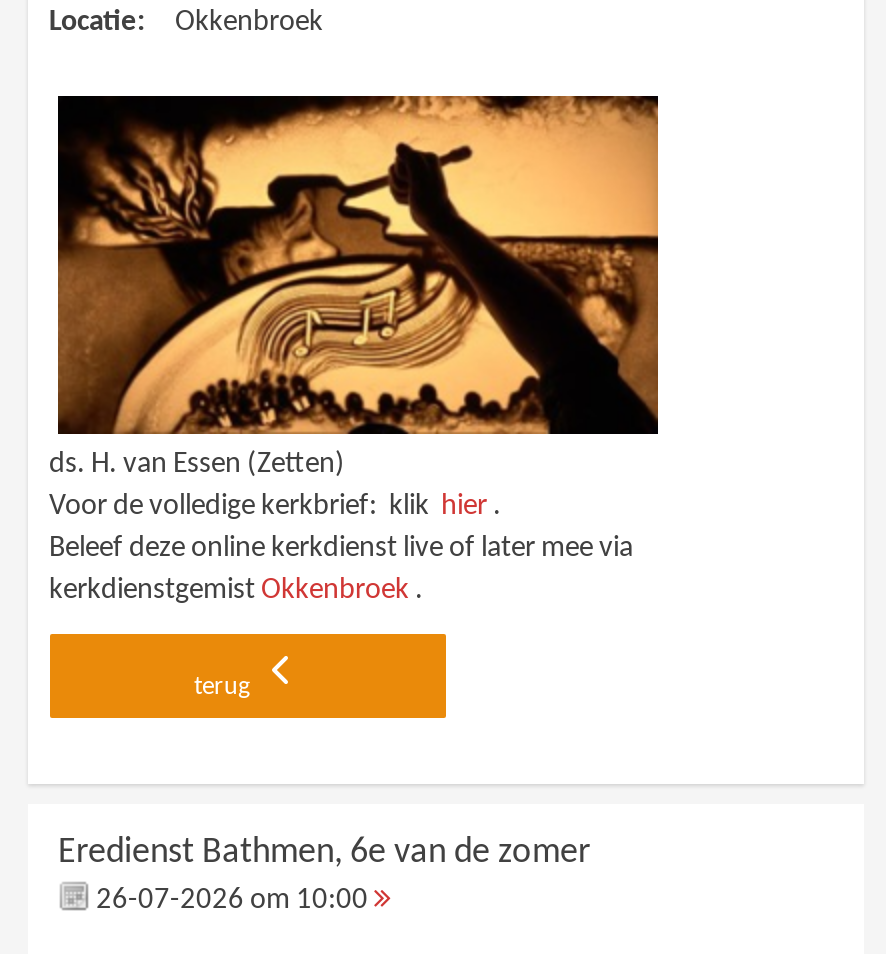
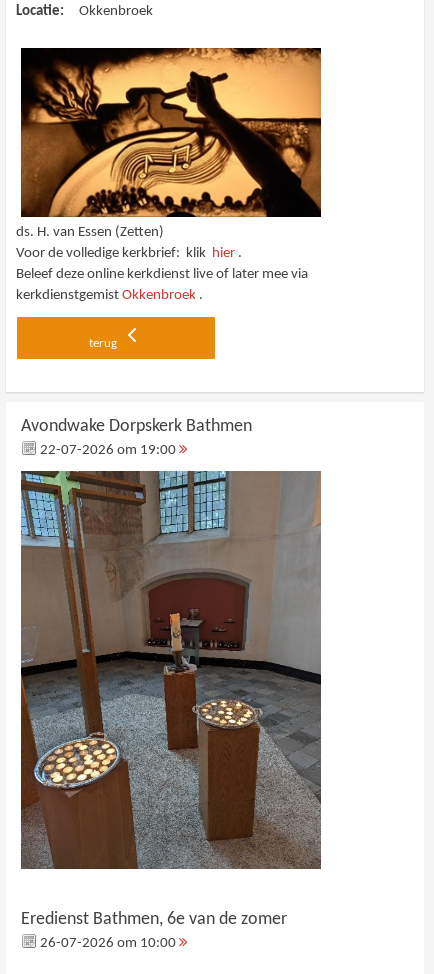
+ [image]

+ Avondwake Dorpskerk Bathmen
+ 22-07-2026 om 19:00
